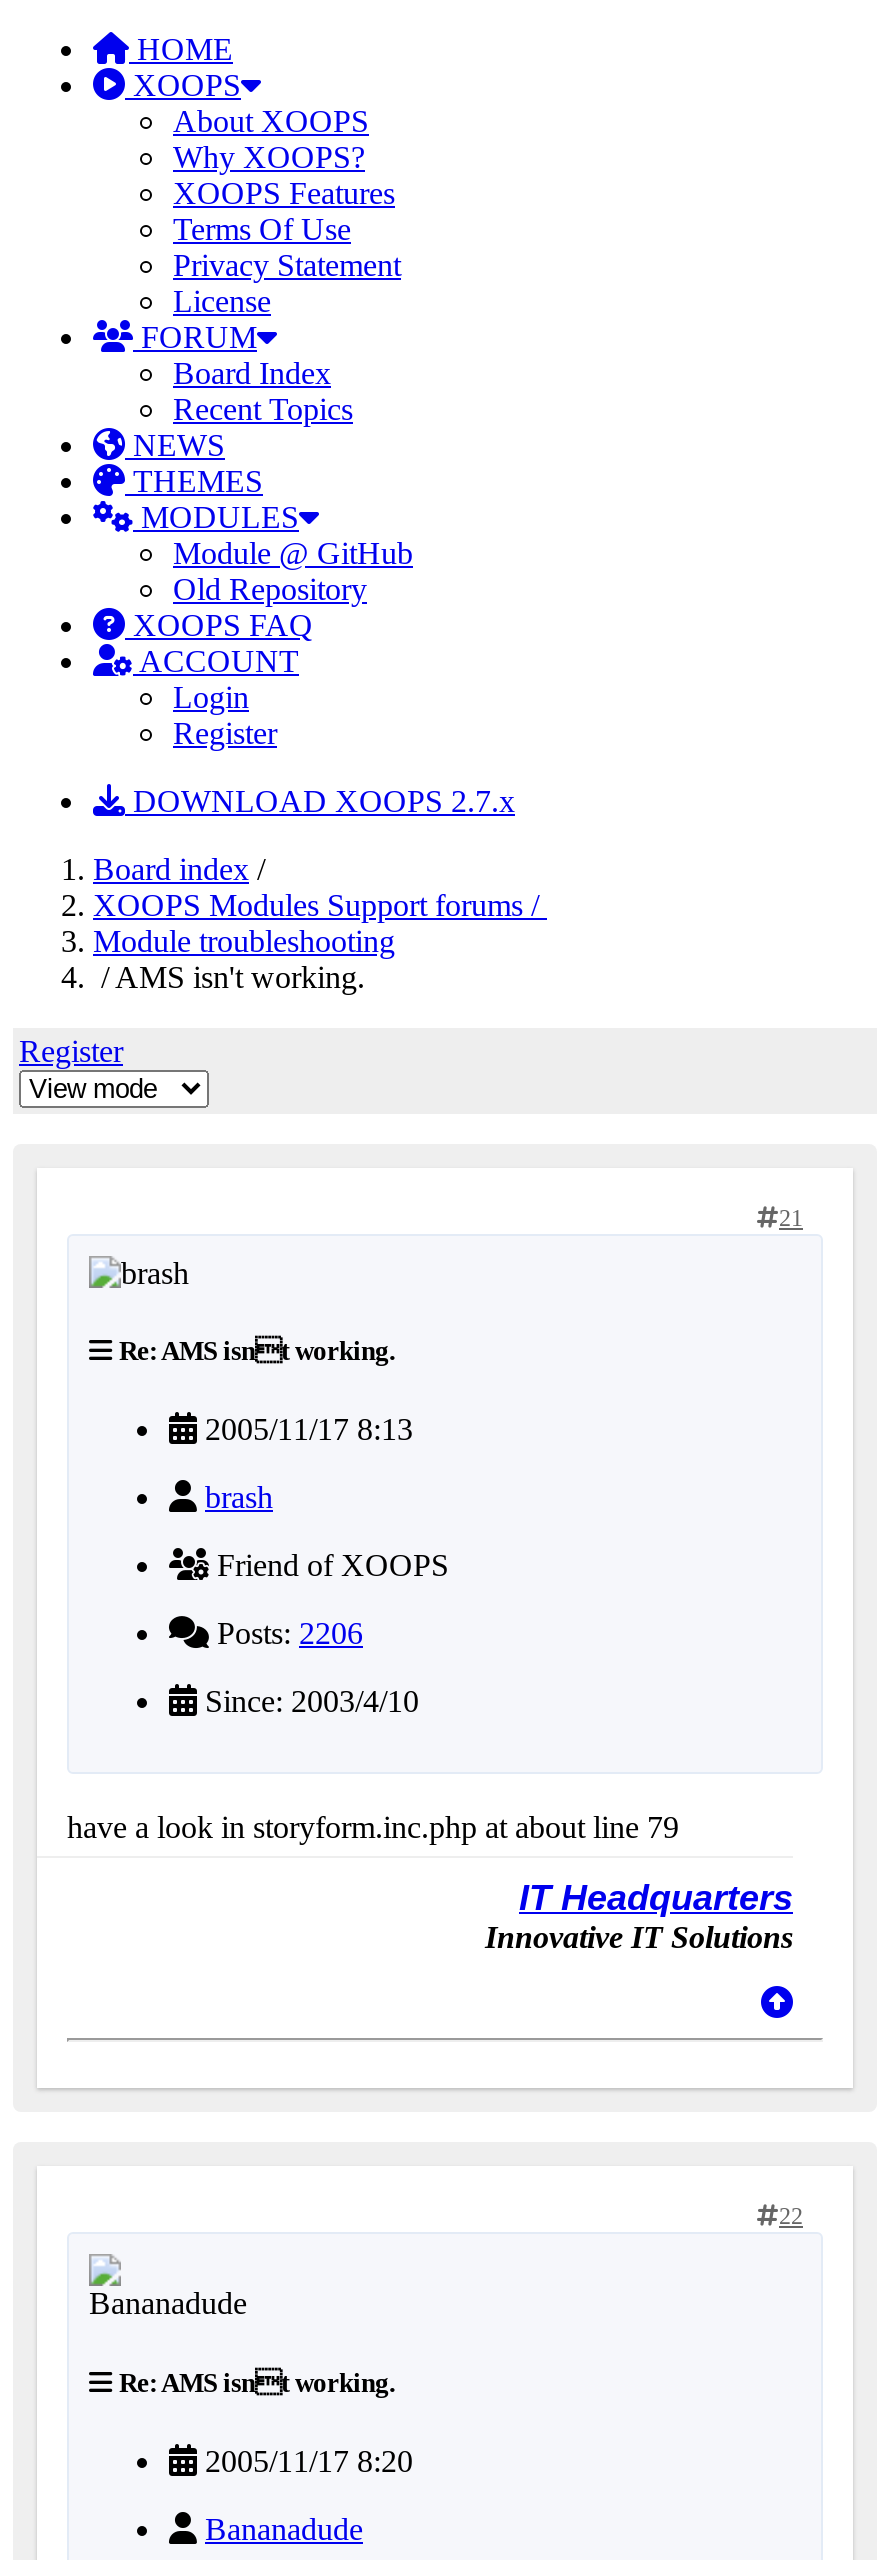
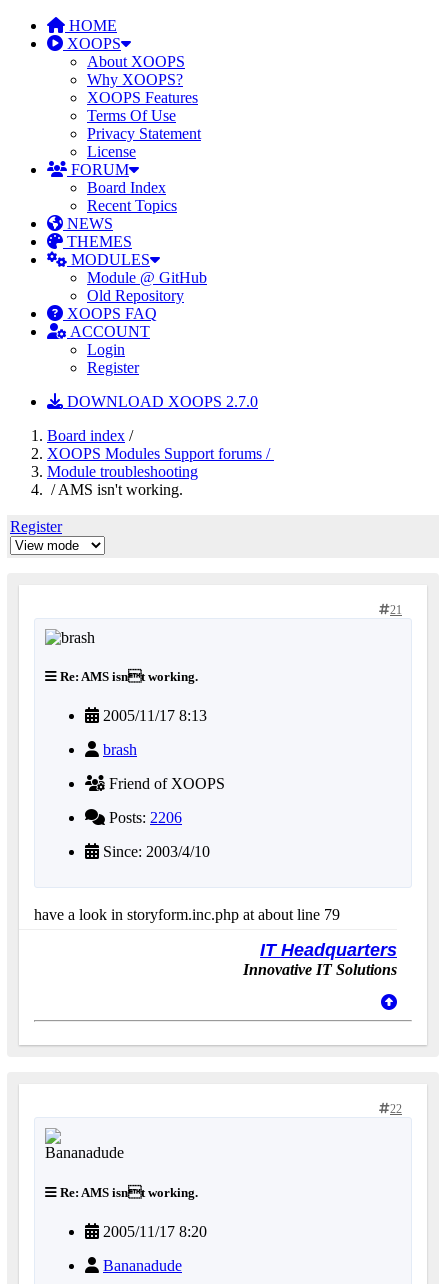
- DOWNLOAD XOOPS 2.7.x
+ DOWNLOAD XOOPS 2.7.0
